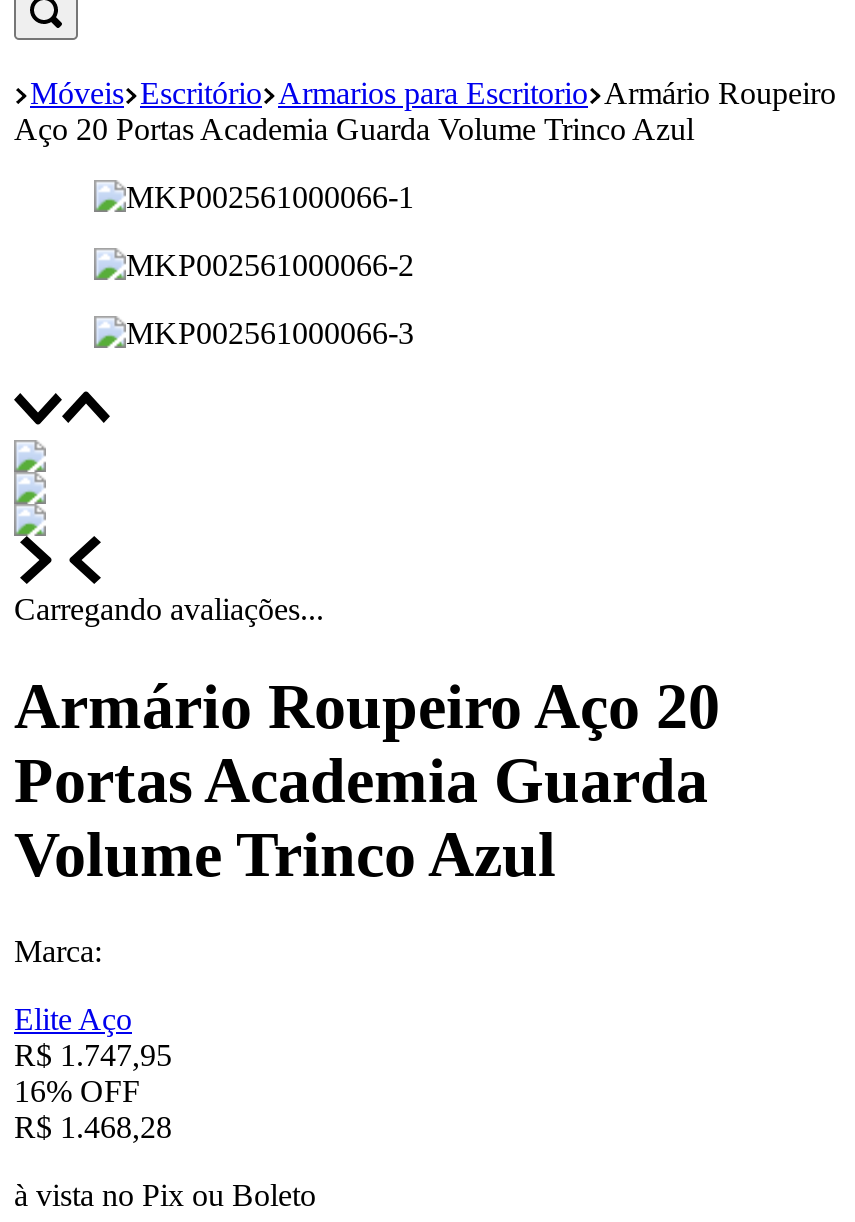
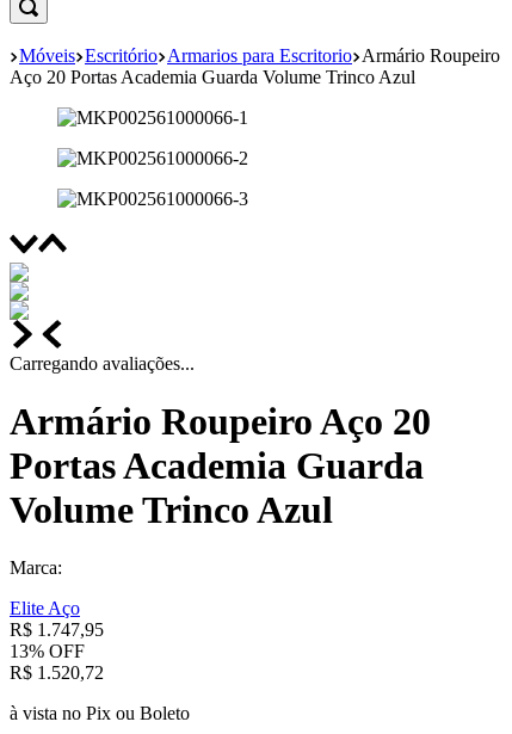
- 16% OFF
+ 13% OFF

- R$ 1.468,28
+ R$ 1.520,72
